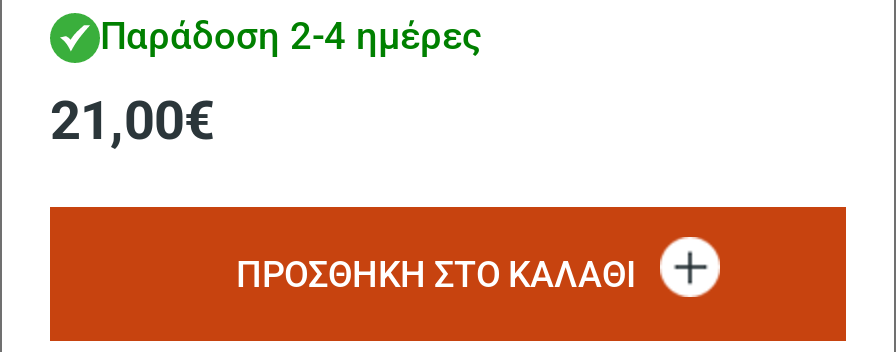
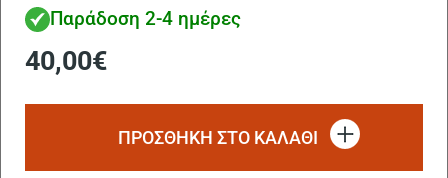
- 21,00€
+ 40,00€
